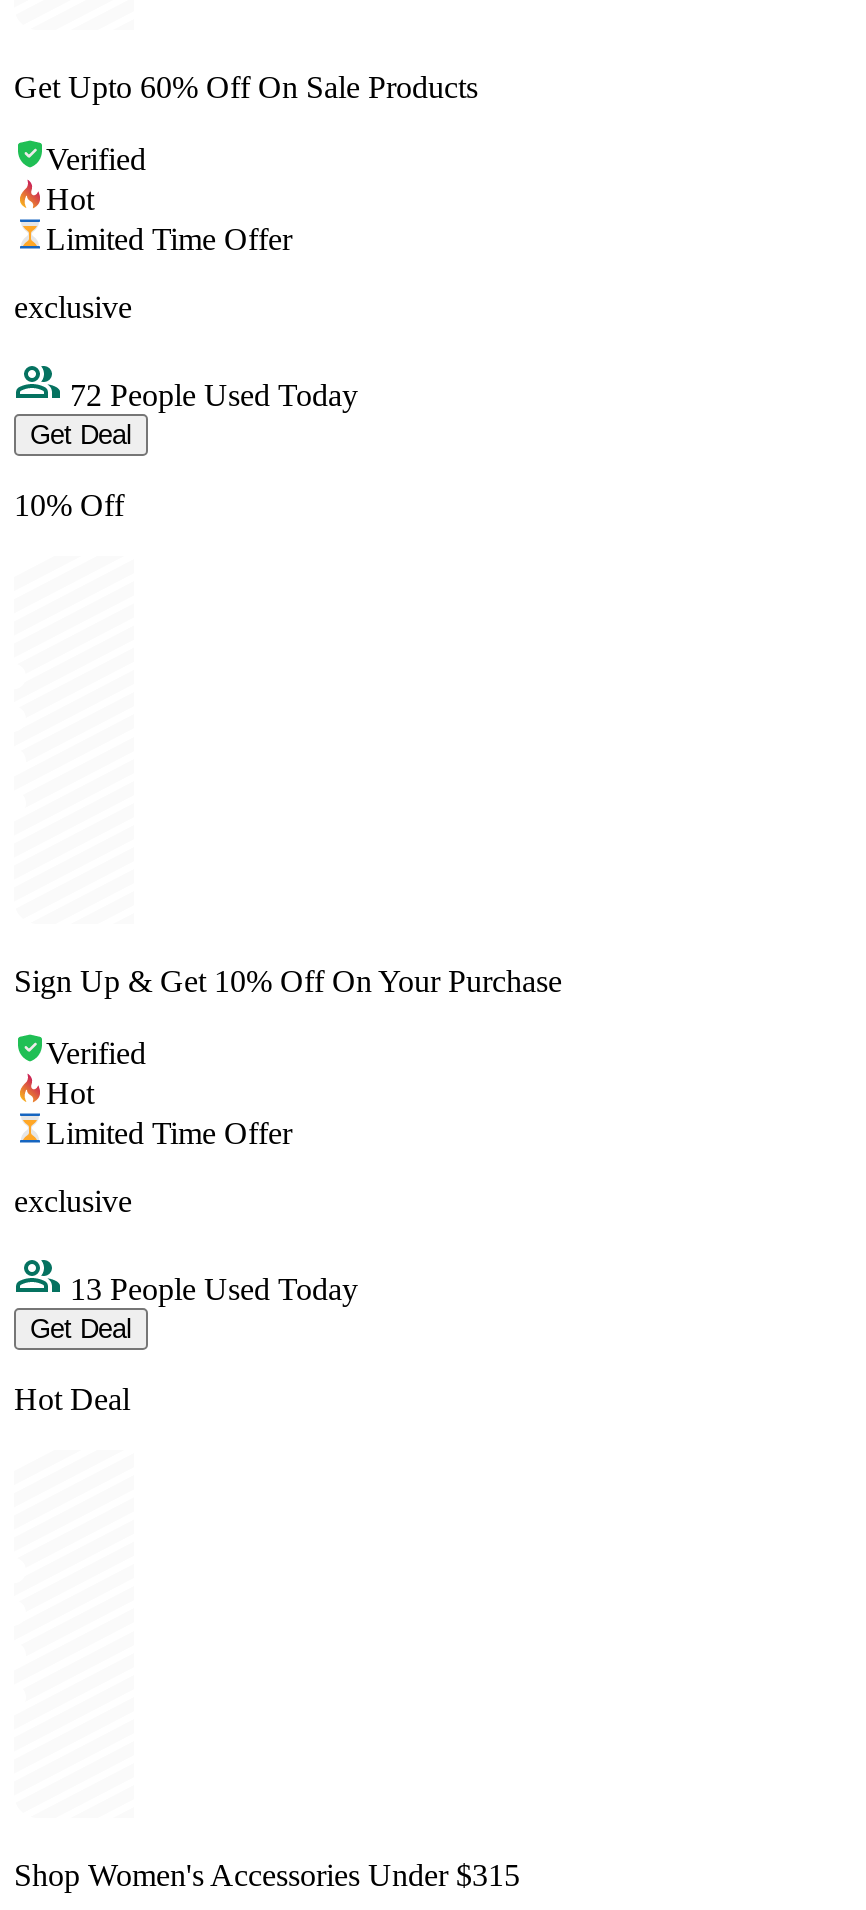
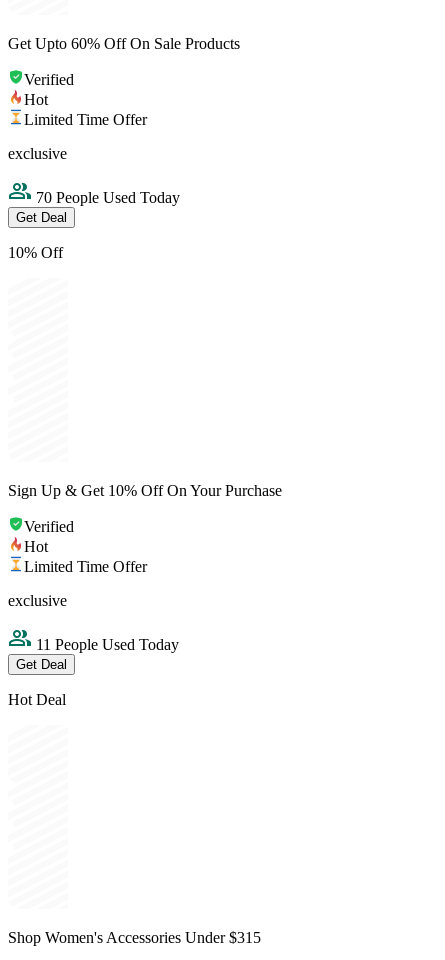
- 72 People Used Today
+ 70 People Used Today

- 13 People Used Today
+ 11 People Used Today
